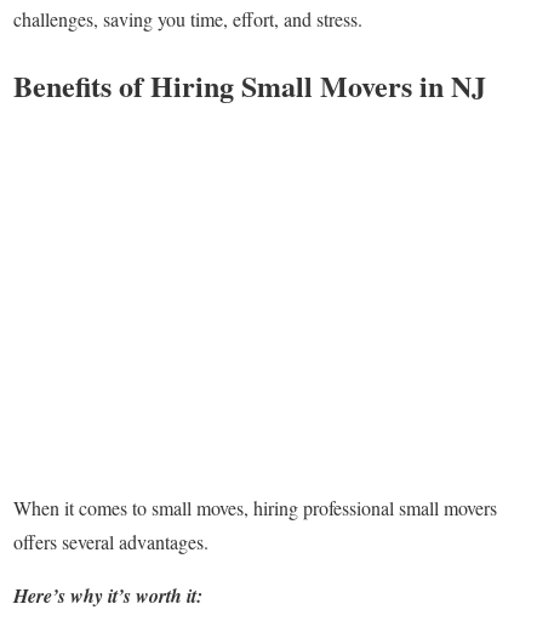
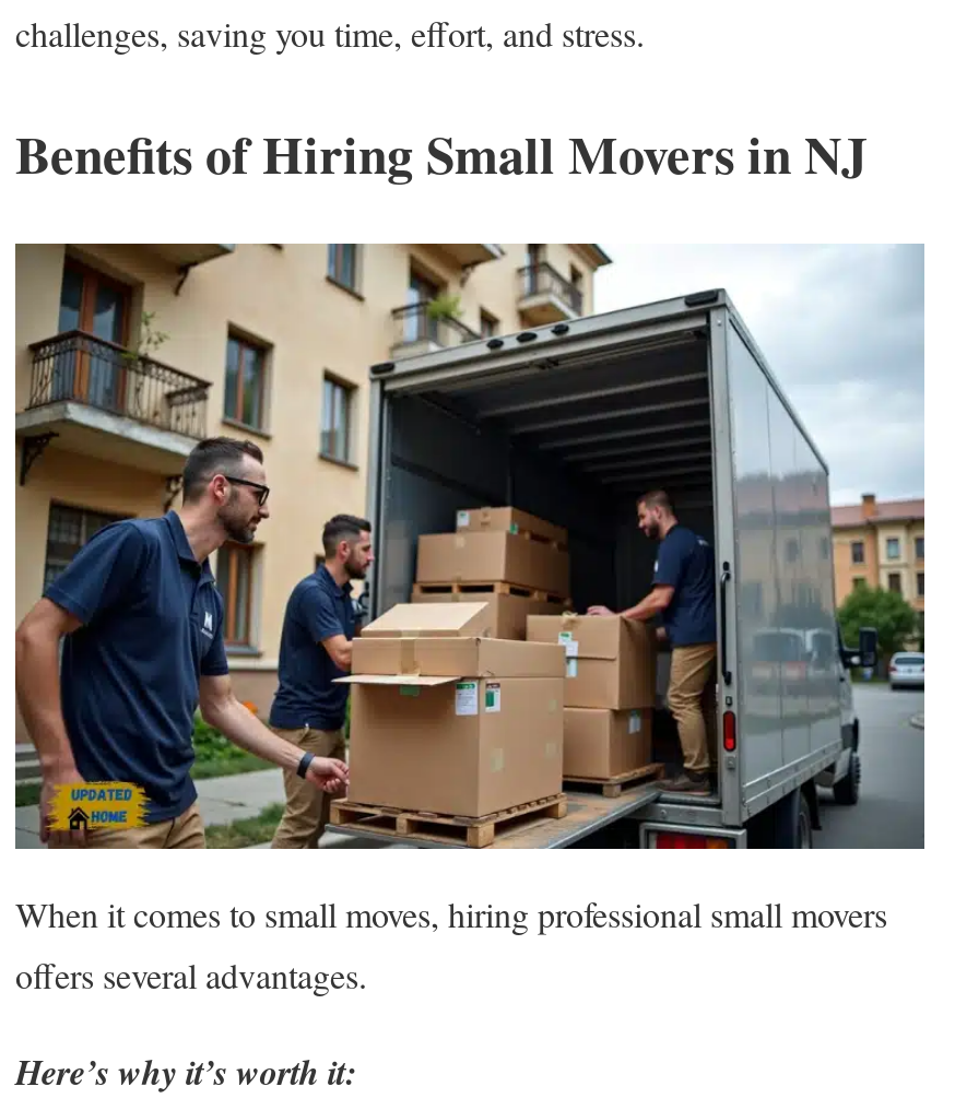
+ [image]
